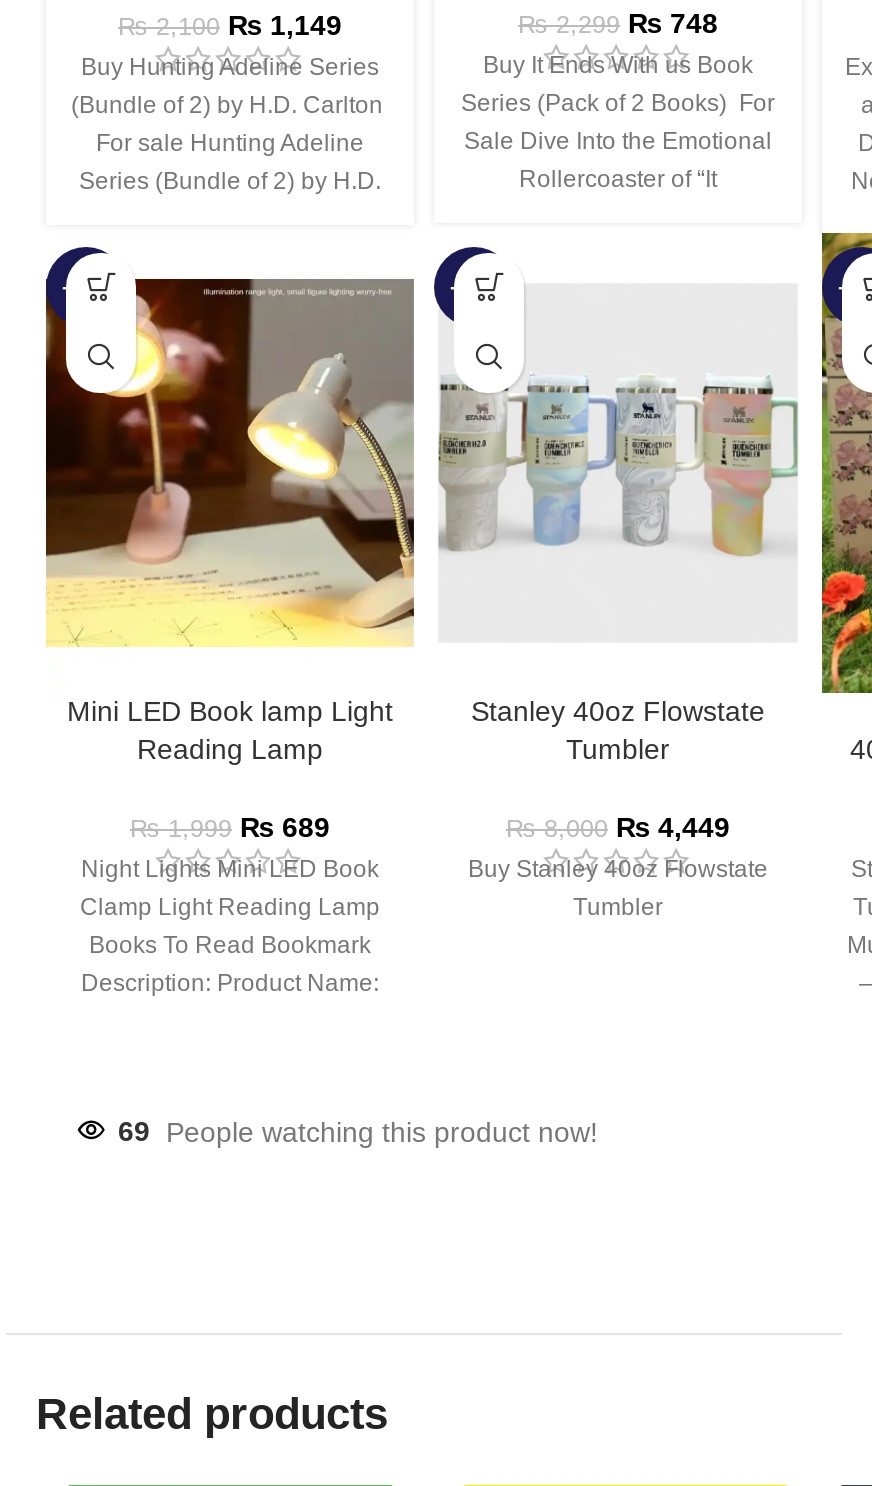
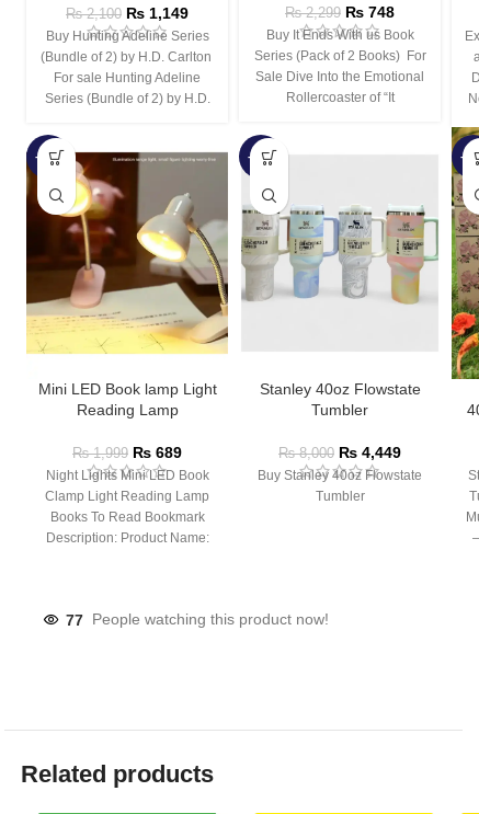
- 69 People watching this product now!
+ 77 People watching this product now!
